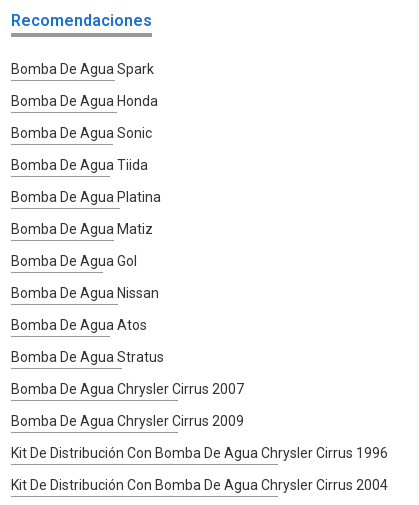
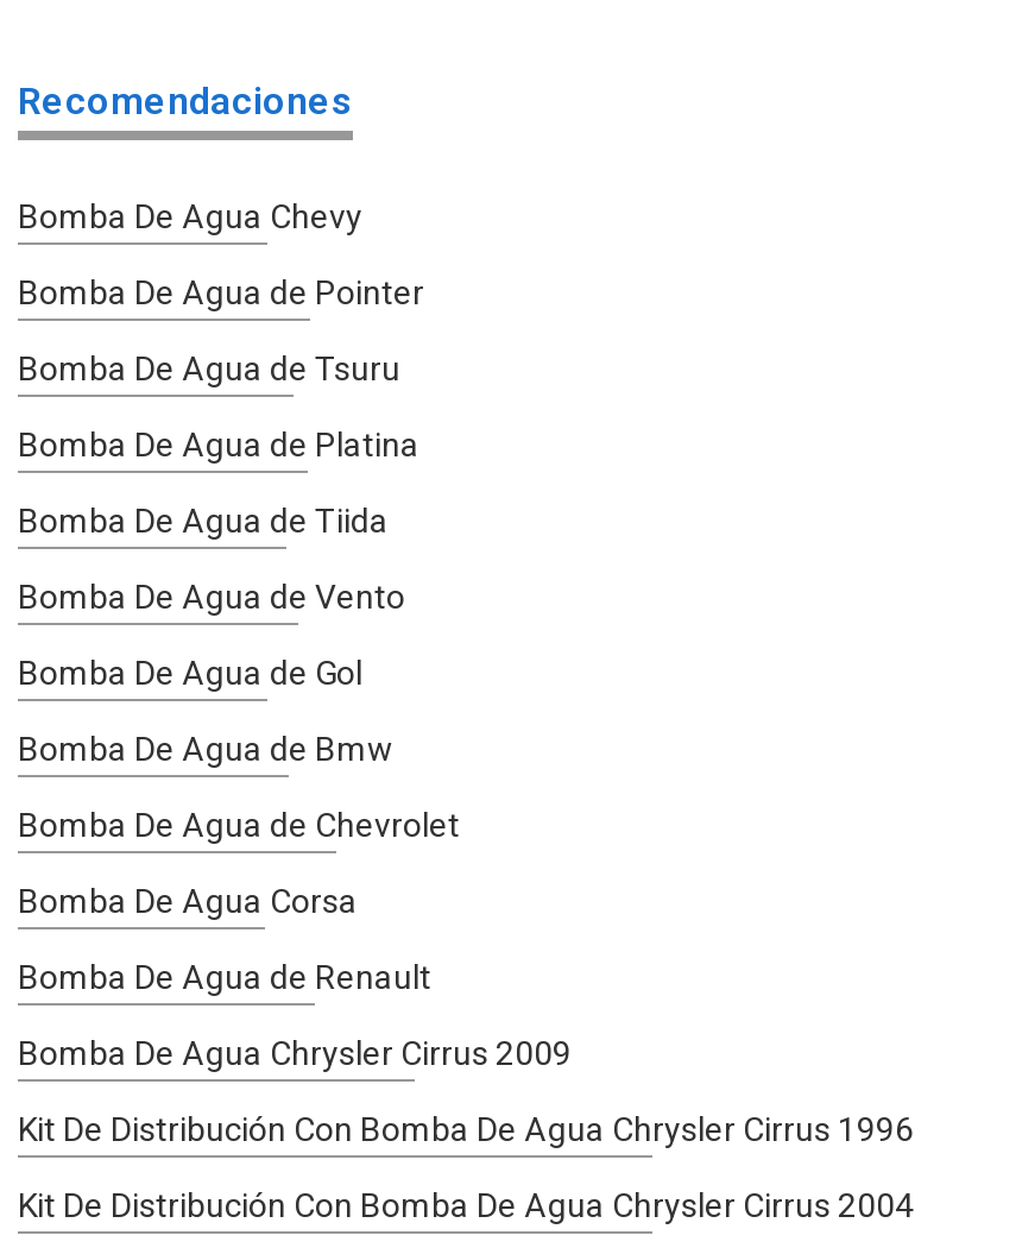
- Bomba De Agua Spark
+ Bomba De Agua Chevy

- Bomba De Agua Honda
+ Bomba De Agua de Pointer

- Bomba De Agua Sonic
+ Bomba De Agua de Tsuru

- Bomba De Agua Tiida
+ Bomba De Agua de Platina

- Bomba De Agua Platina
+ Bomba De Agua de Tiida

- Bomba De Agua Matiz
+ Bomba De Agua de Vento

- Bomba De Agua Gol
+ Bomba De Agua de Gol

- Bomba De Agua Nissan
+ Bomba De Agua de Bmw

- Bomba De Agua Atos
+ Bomba De Agua de Chevrolet

- Bomba De Agua Stratus
+ Bomba De Agua Corsa

- Bomba De Agua Chrysler Cirrus 2007
+ Bomba De Agua de Renault
